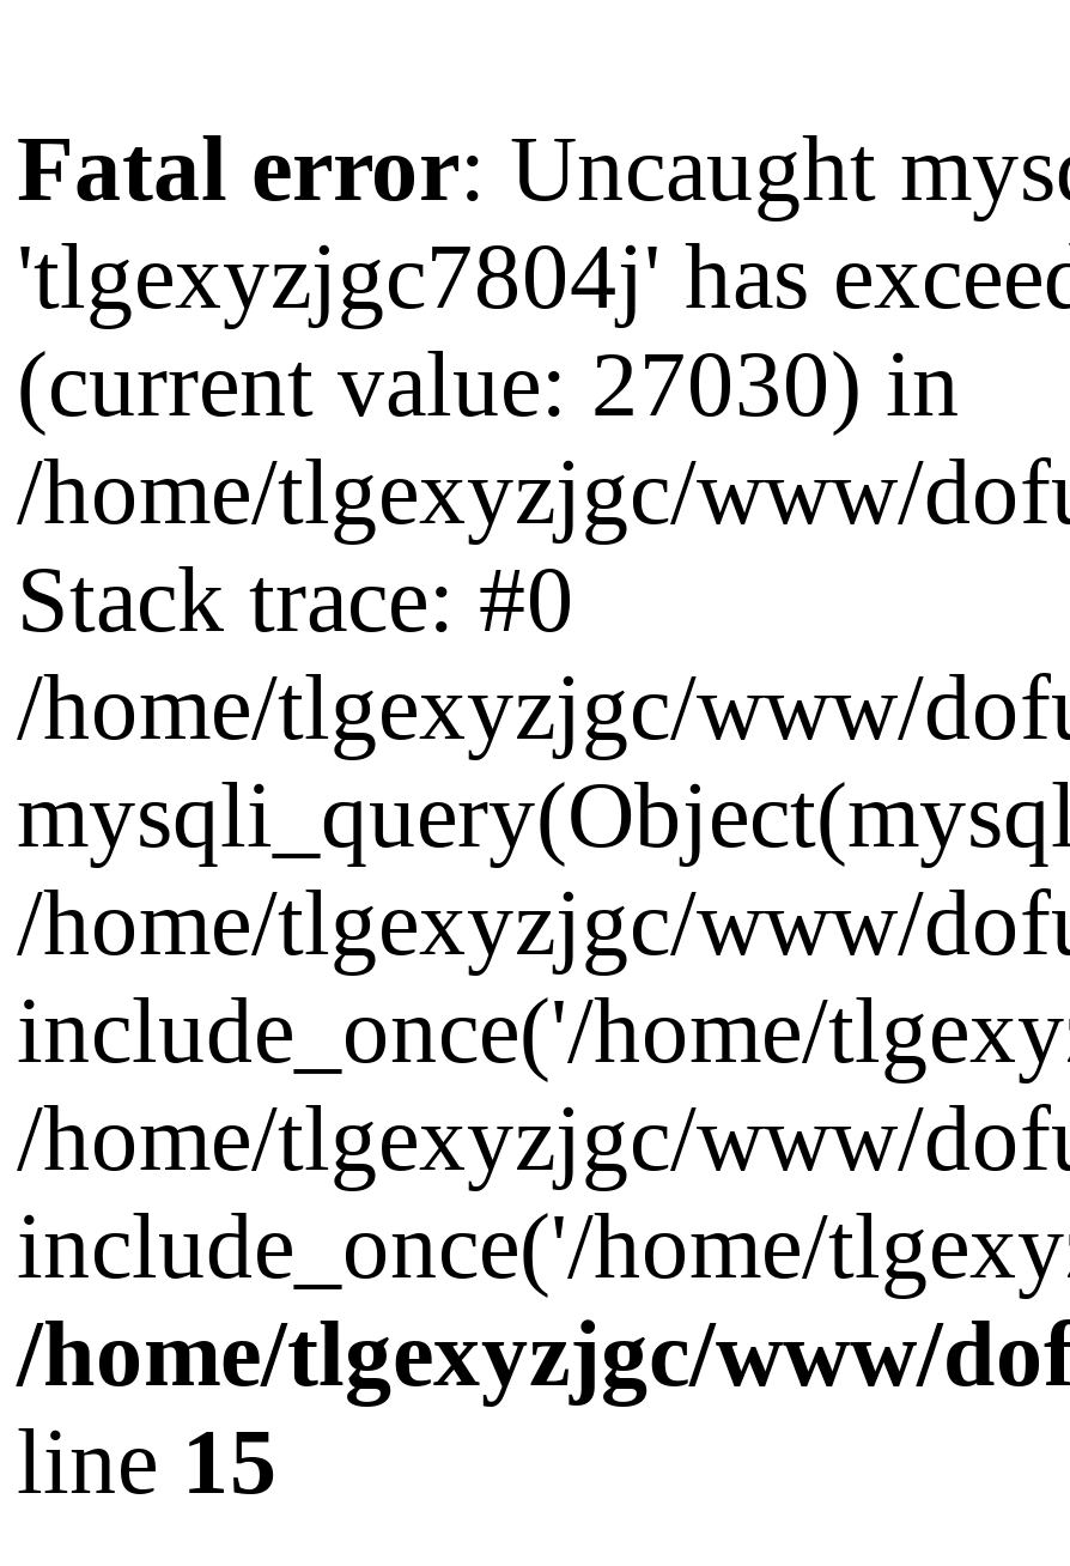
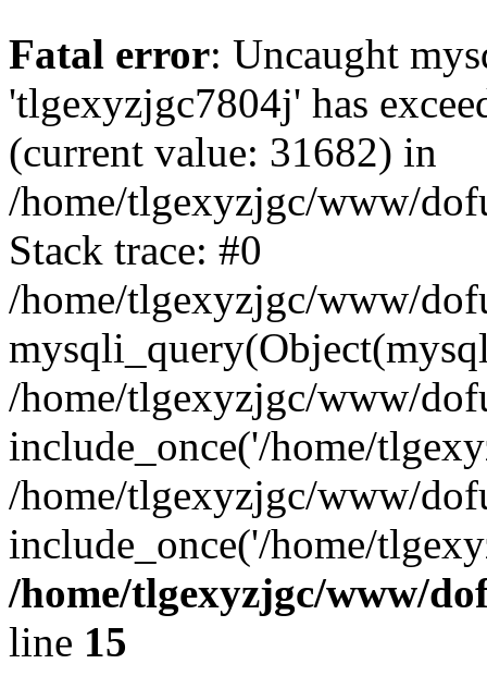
- (current value: 27030) in
+ (current value: 31682) in
